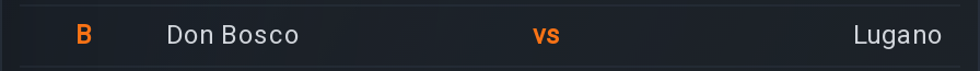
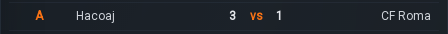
- B
- Don Bosco
+ A
+ Hacoaj
+ 3

- Lugano
+ 1
+ CF Roma
